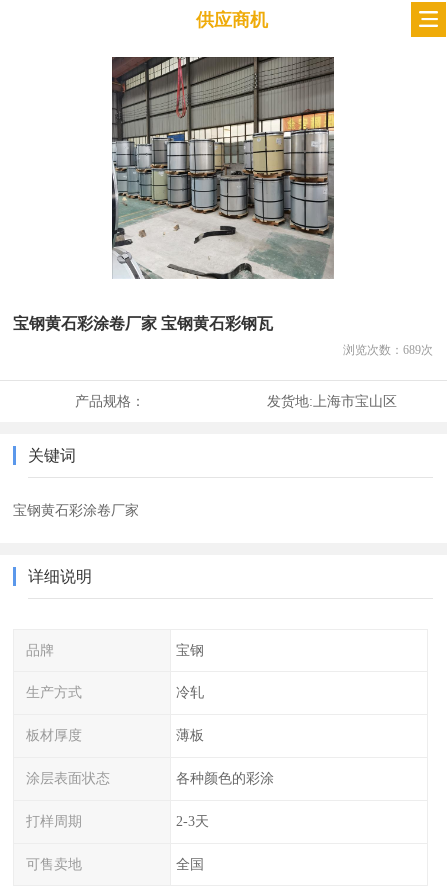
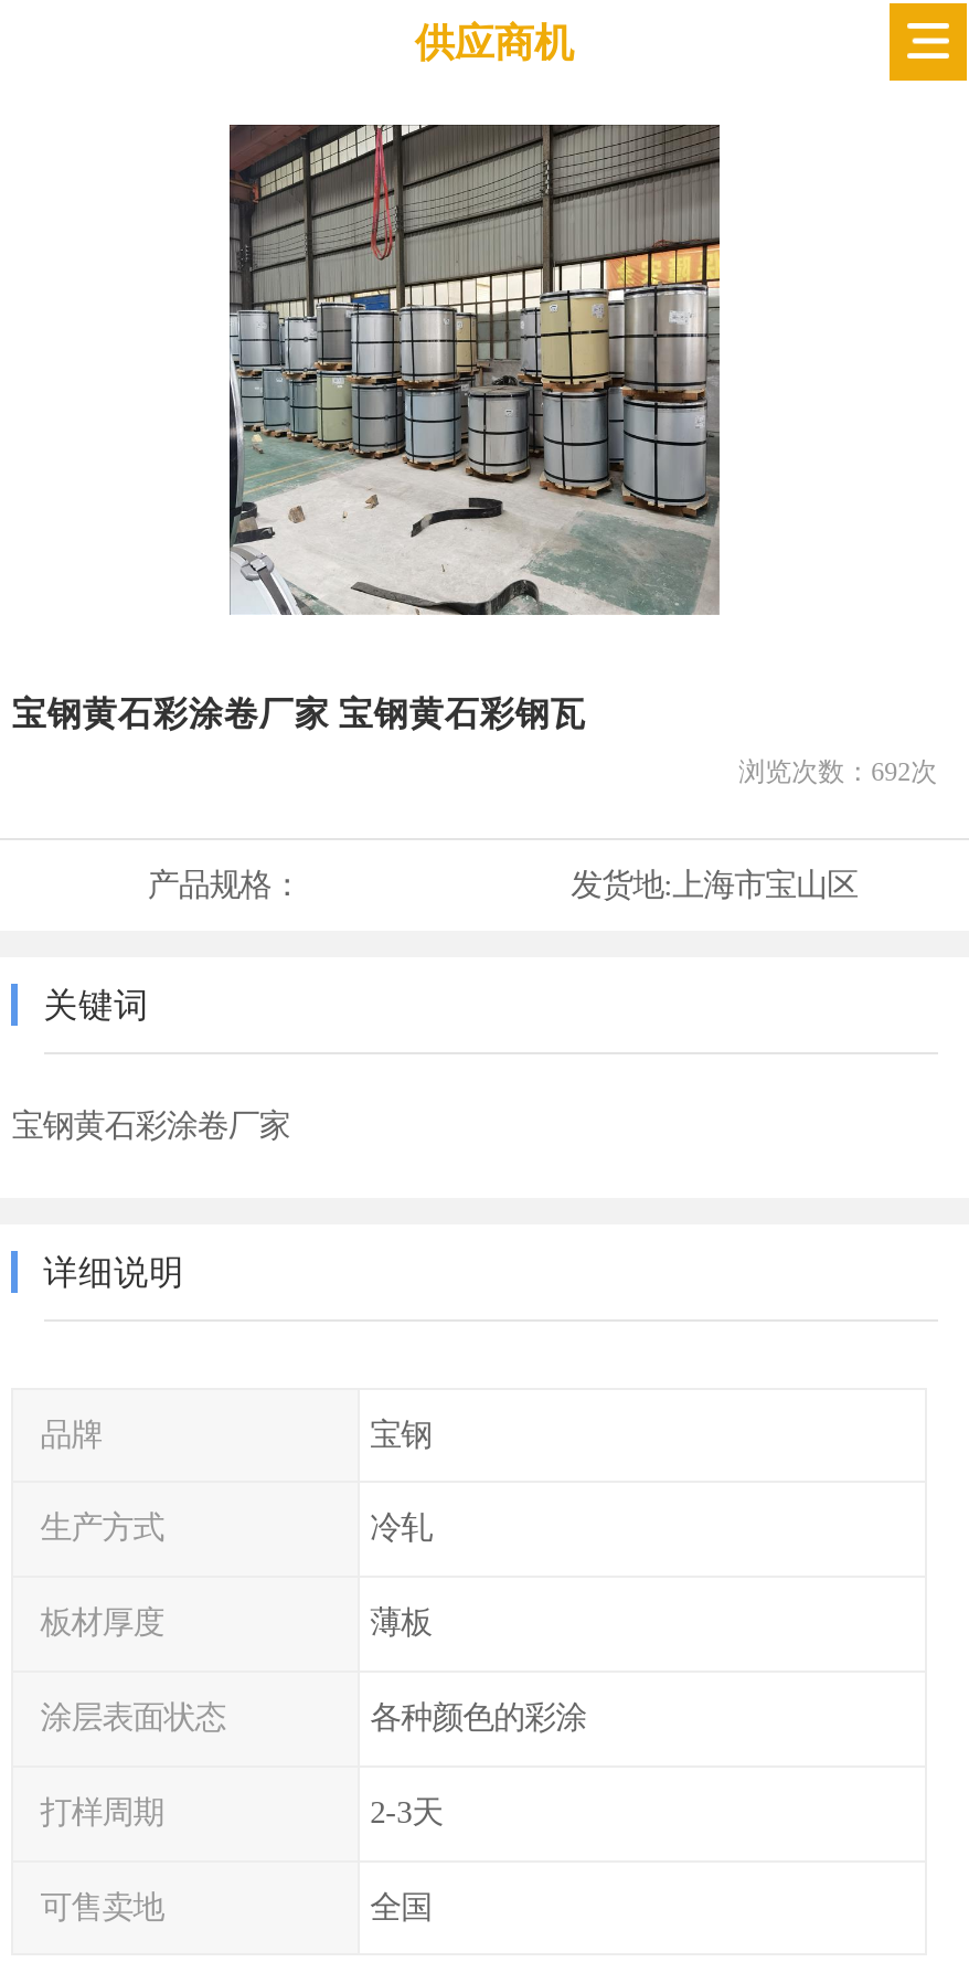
- 浏览次数：689次
+ 浏览次数：692次
